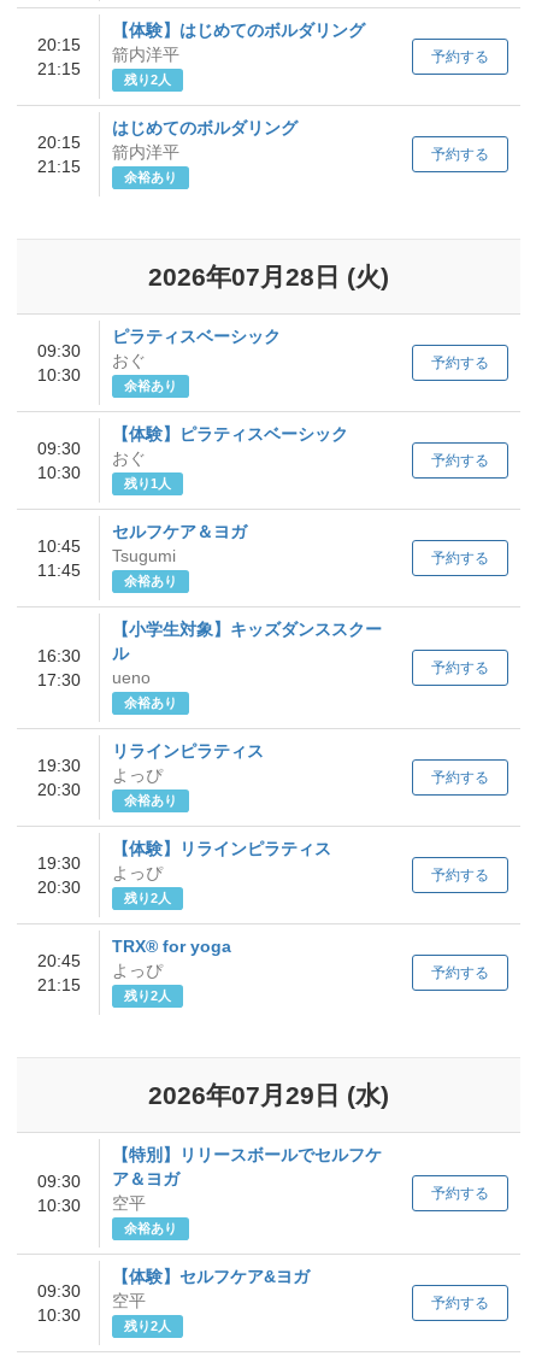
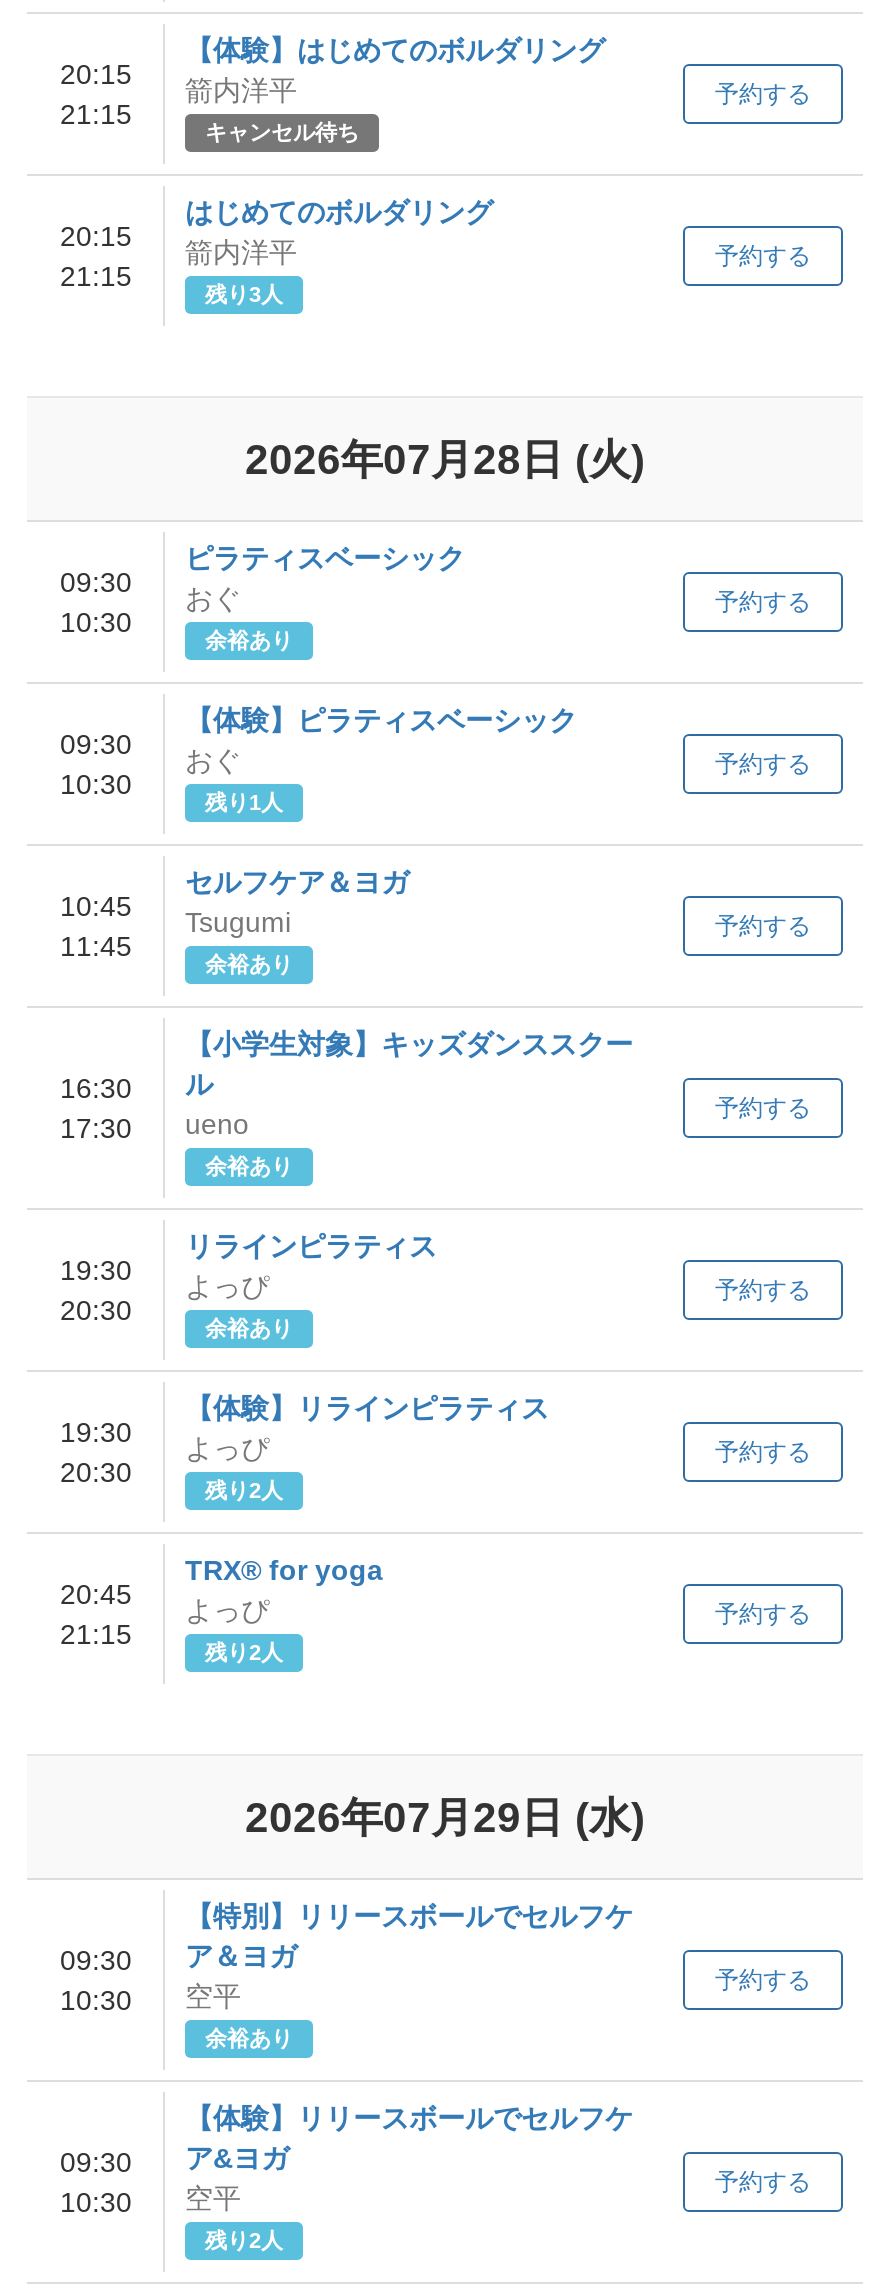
- 残り2人
+ キャンセル待ち

- 余裕あり
+ 残り3人

- 【体験】セルフケア&ヨガ
+ 【体験】リリースボールでセルフケ
+ ア&ヨガ
